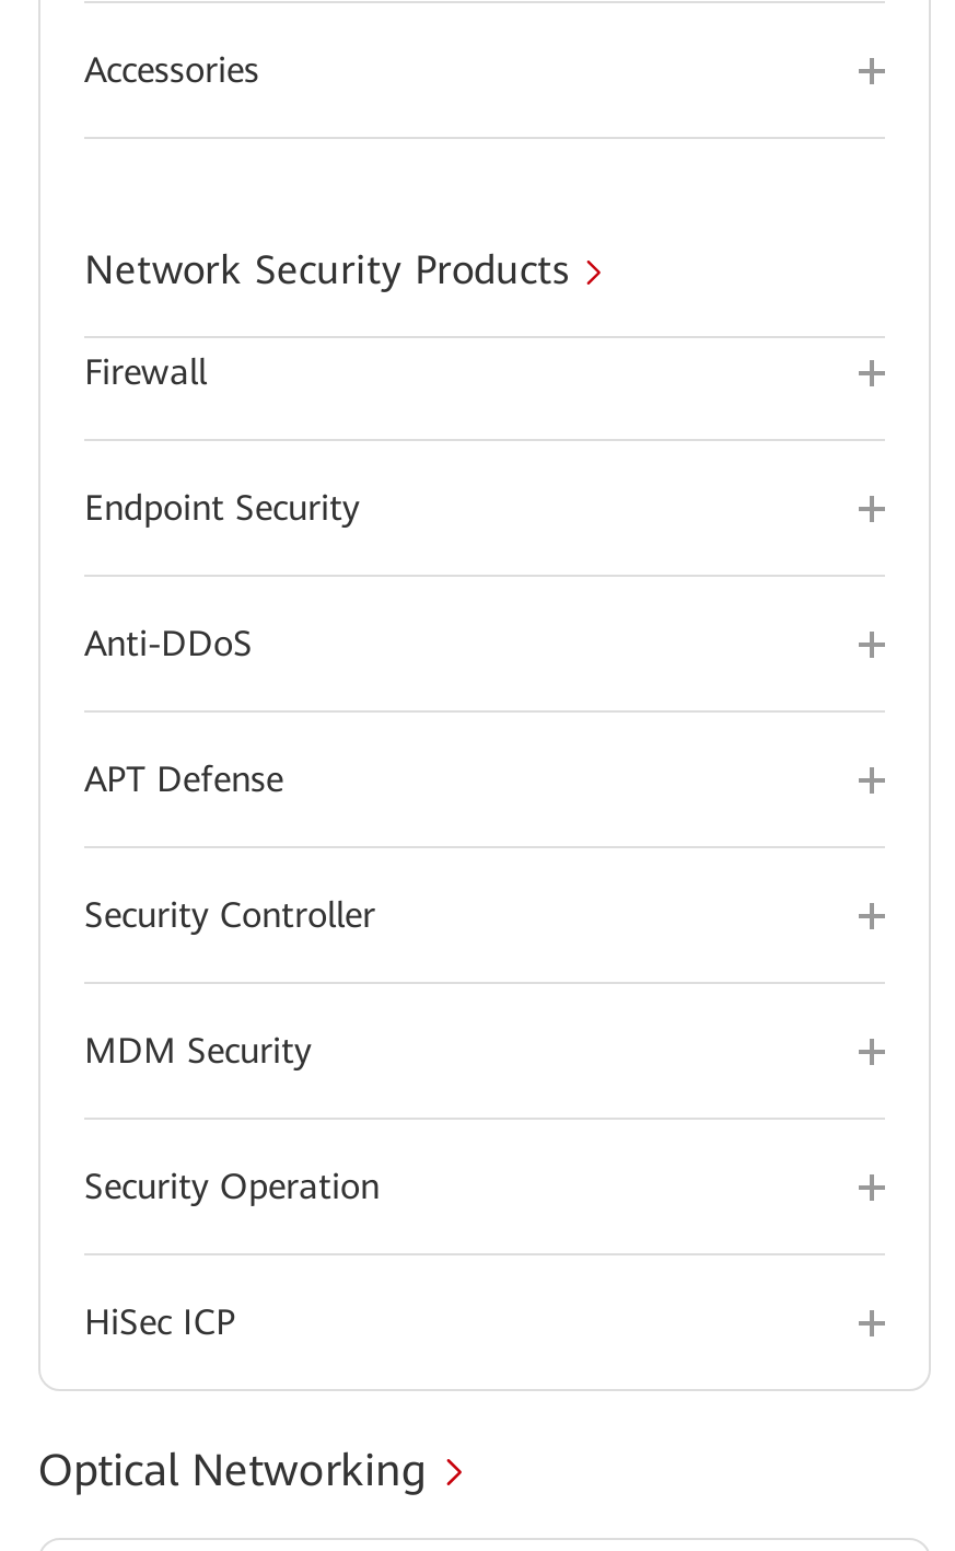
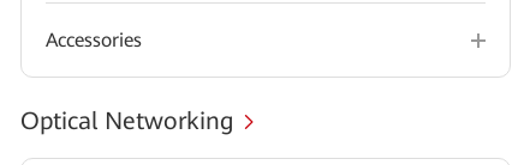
- Network Security Products
- Firewall
- Endpoint Security
- Anti-DDoS
- APT Defense
- Security Controller
- MDM Security
- Security Operation
- HiSec ICP
